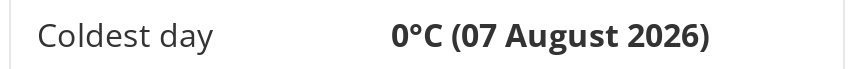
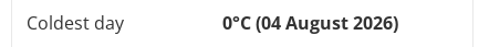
- 0°C (07 August 2026)
+ 0°C (04 August 2026)
